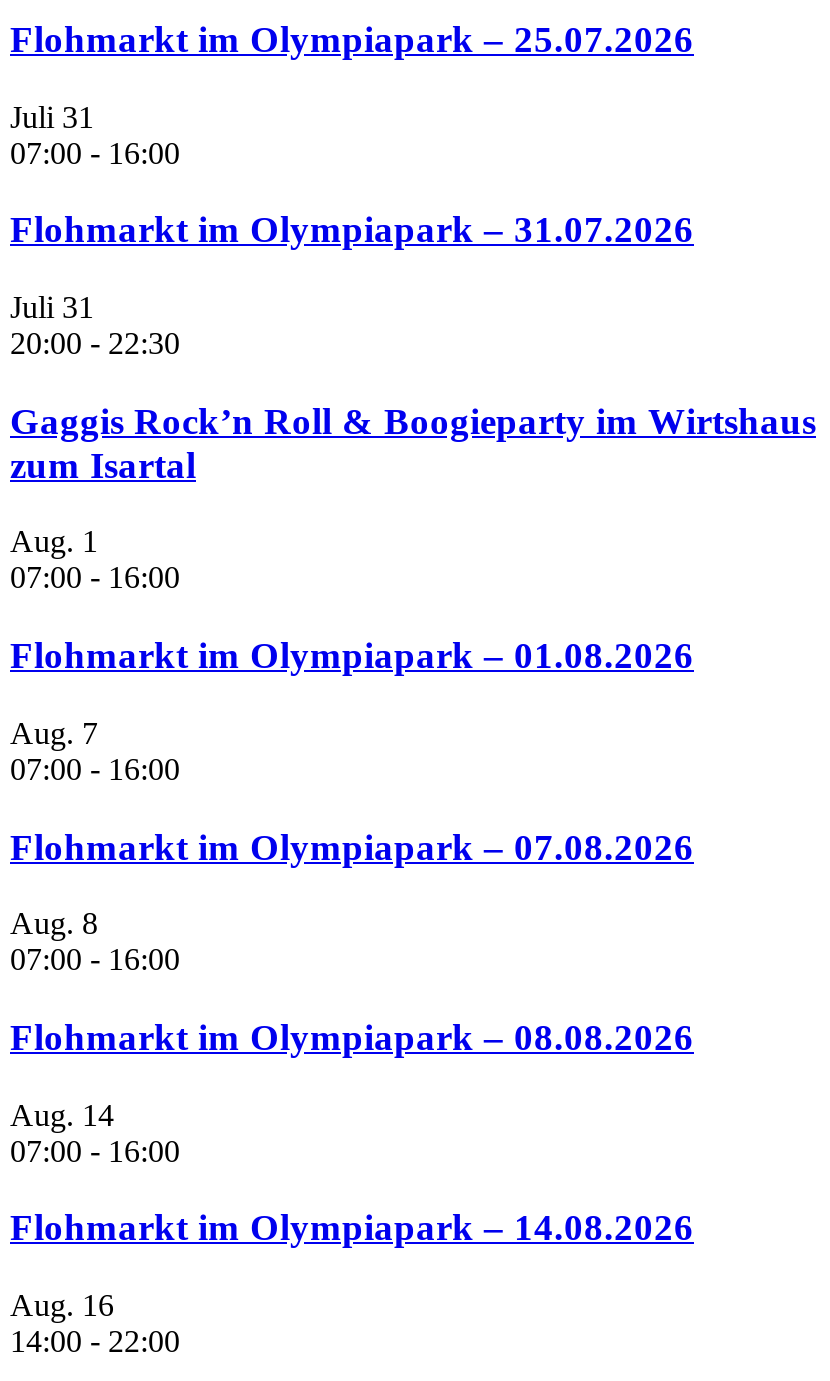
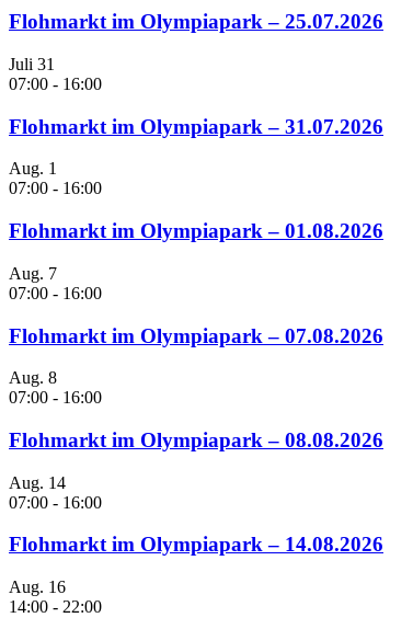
- Juli 31
- 20:00 - 22:30
- Gaggis Rock’n Roll & Boogieparty im Wirtshaus
- zum Isartal
